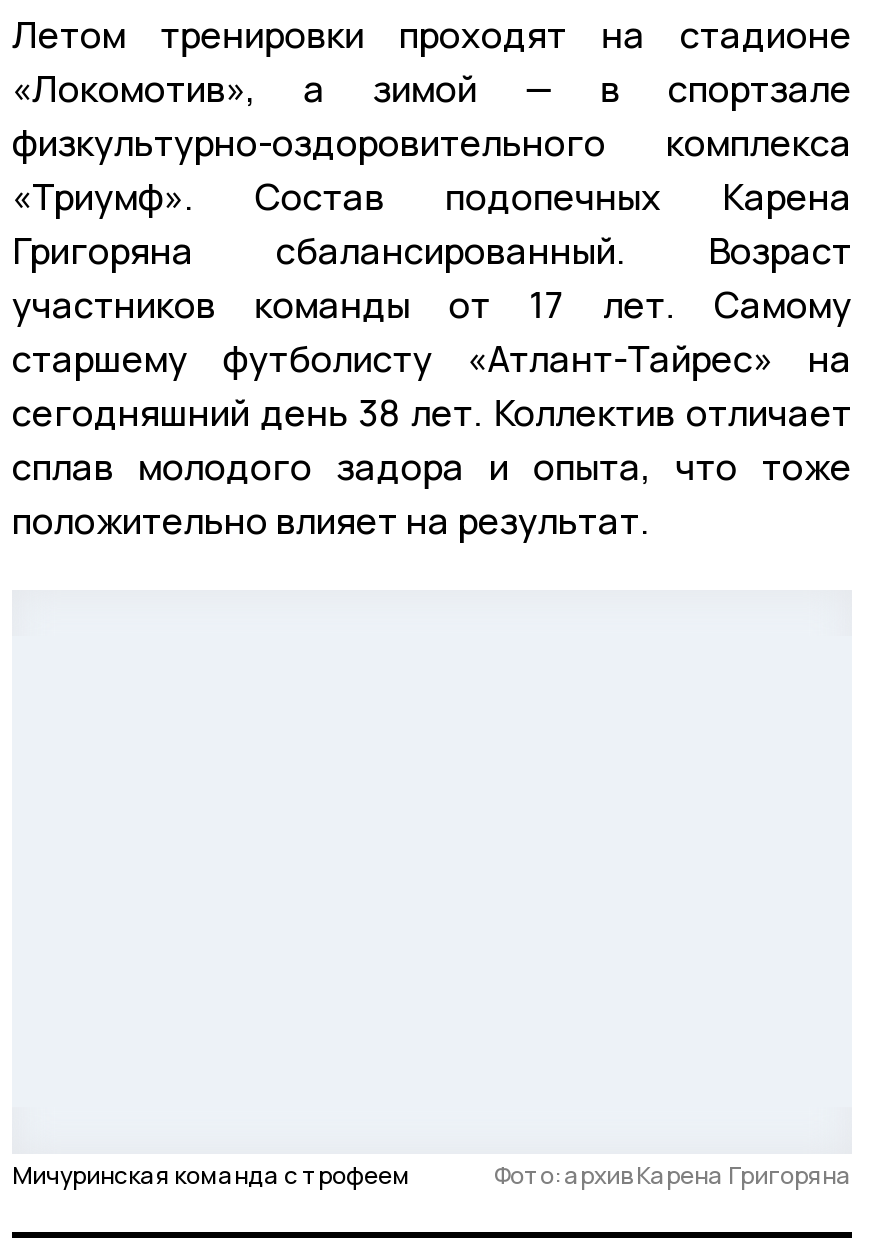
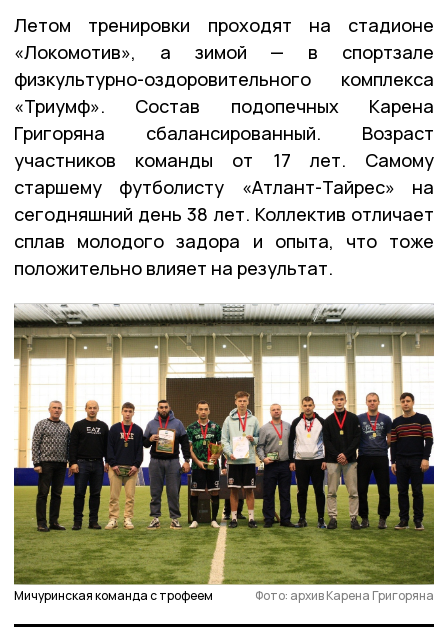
+ [image]
